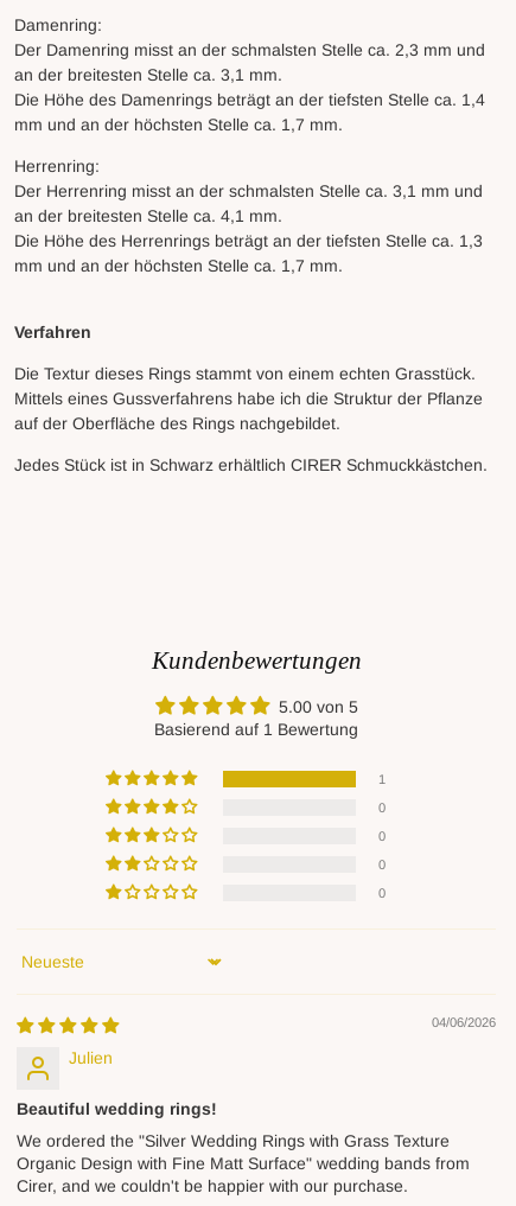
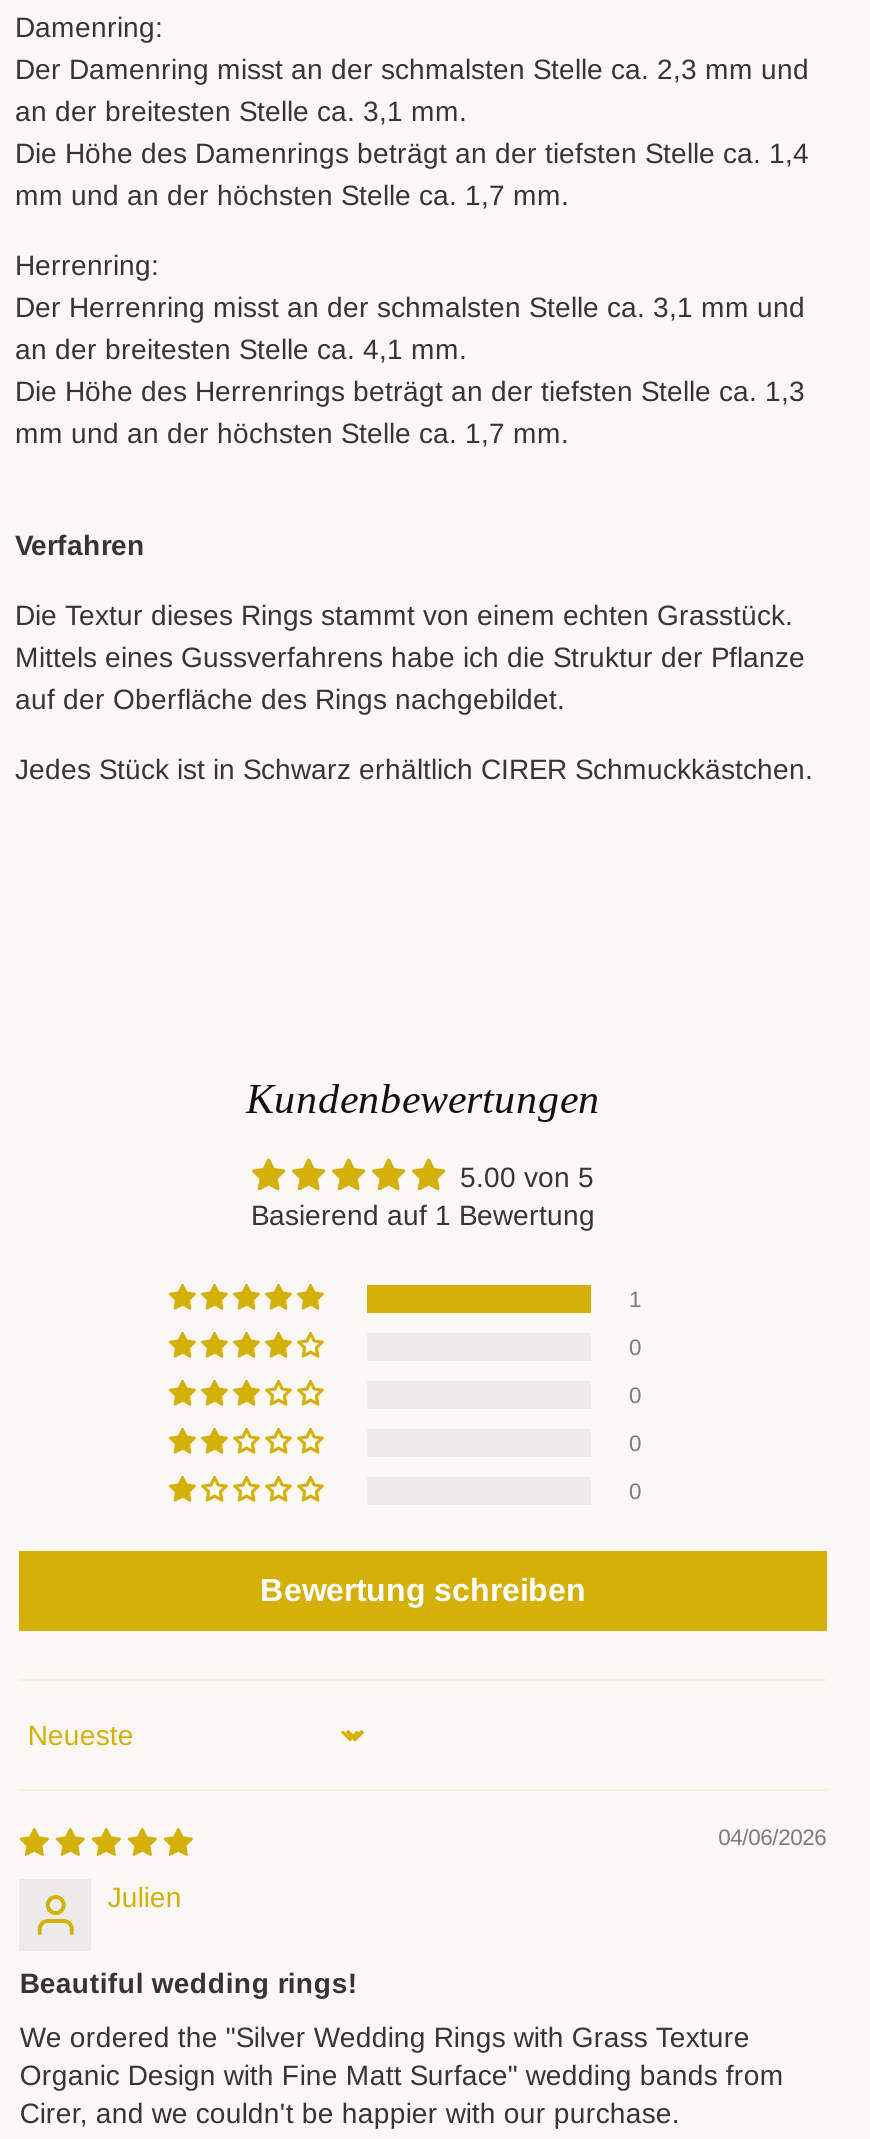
+ Bewertung schreiben
